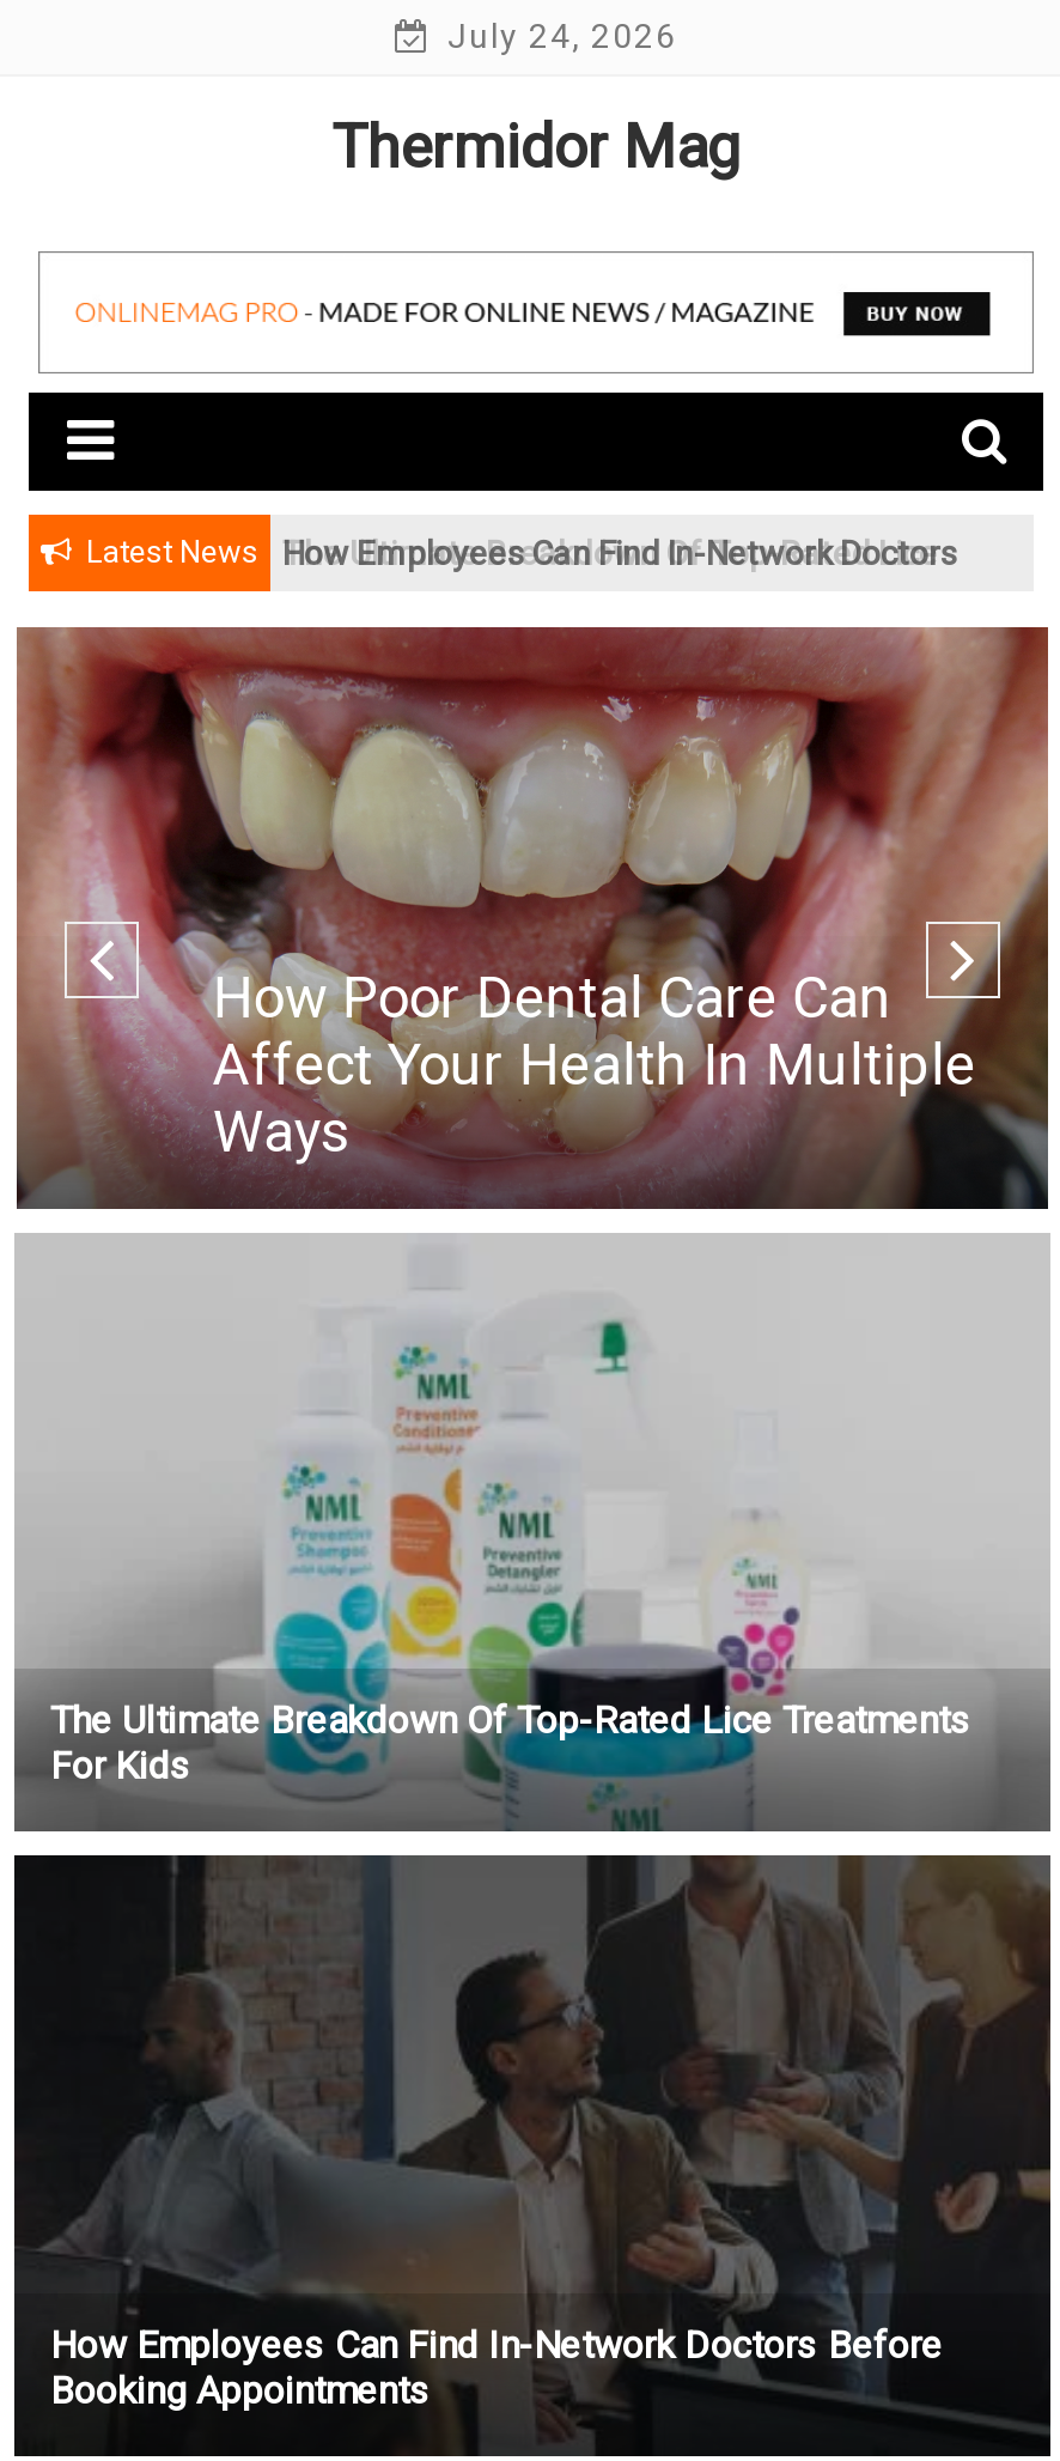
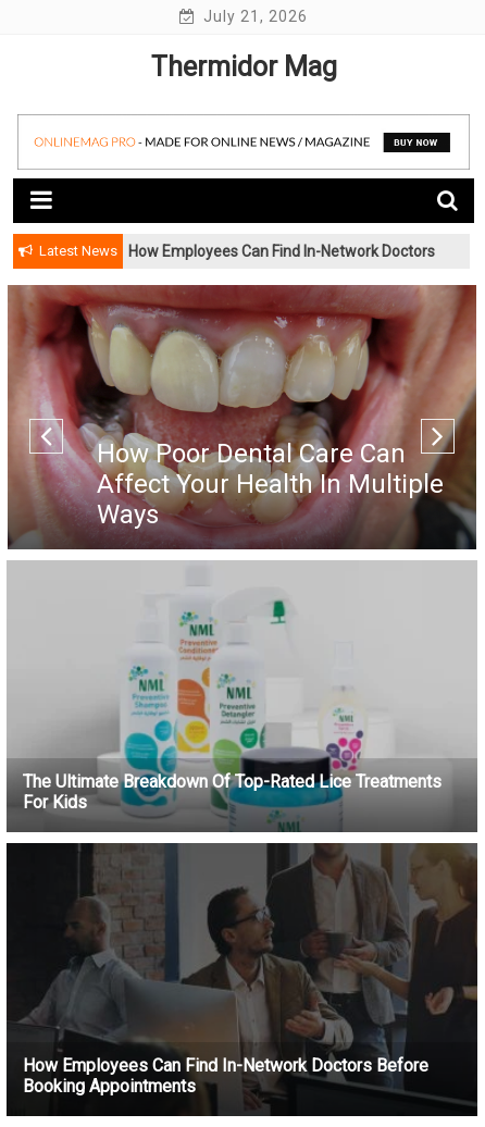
- July 24, 2026
+ July 21, 2026
